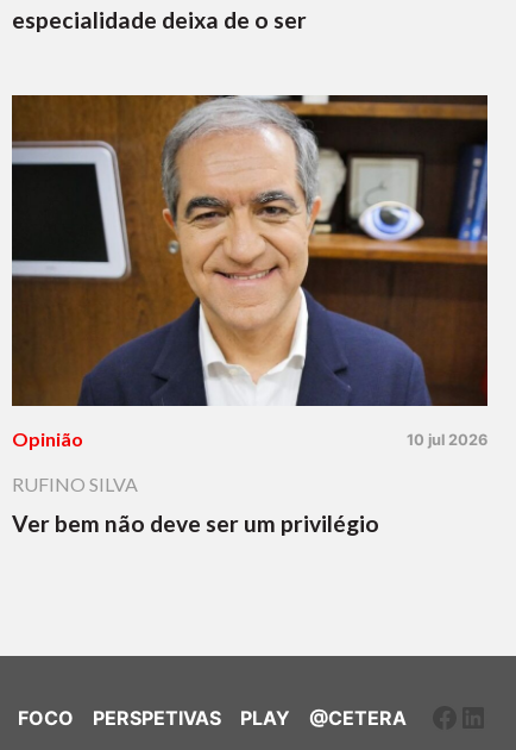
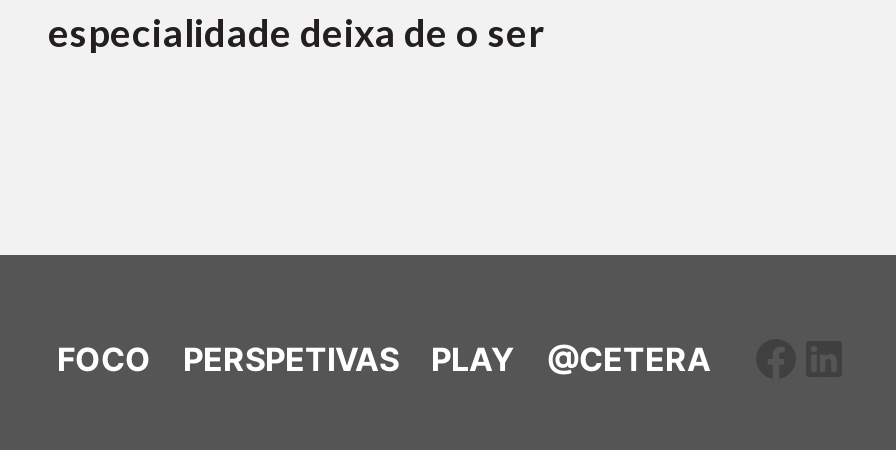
- [image]
- Opinião
- 10 jul 2026
- RUFINO SILVA
- Ver bem não deve ser um privilégio
